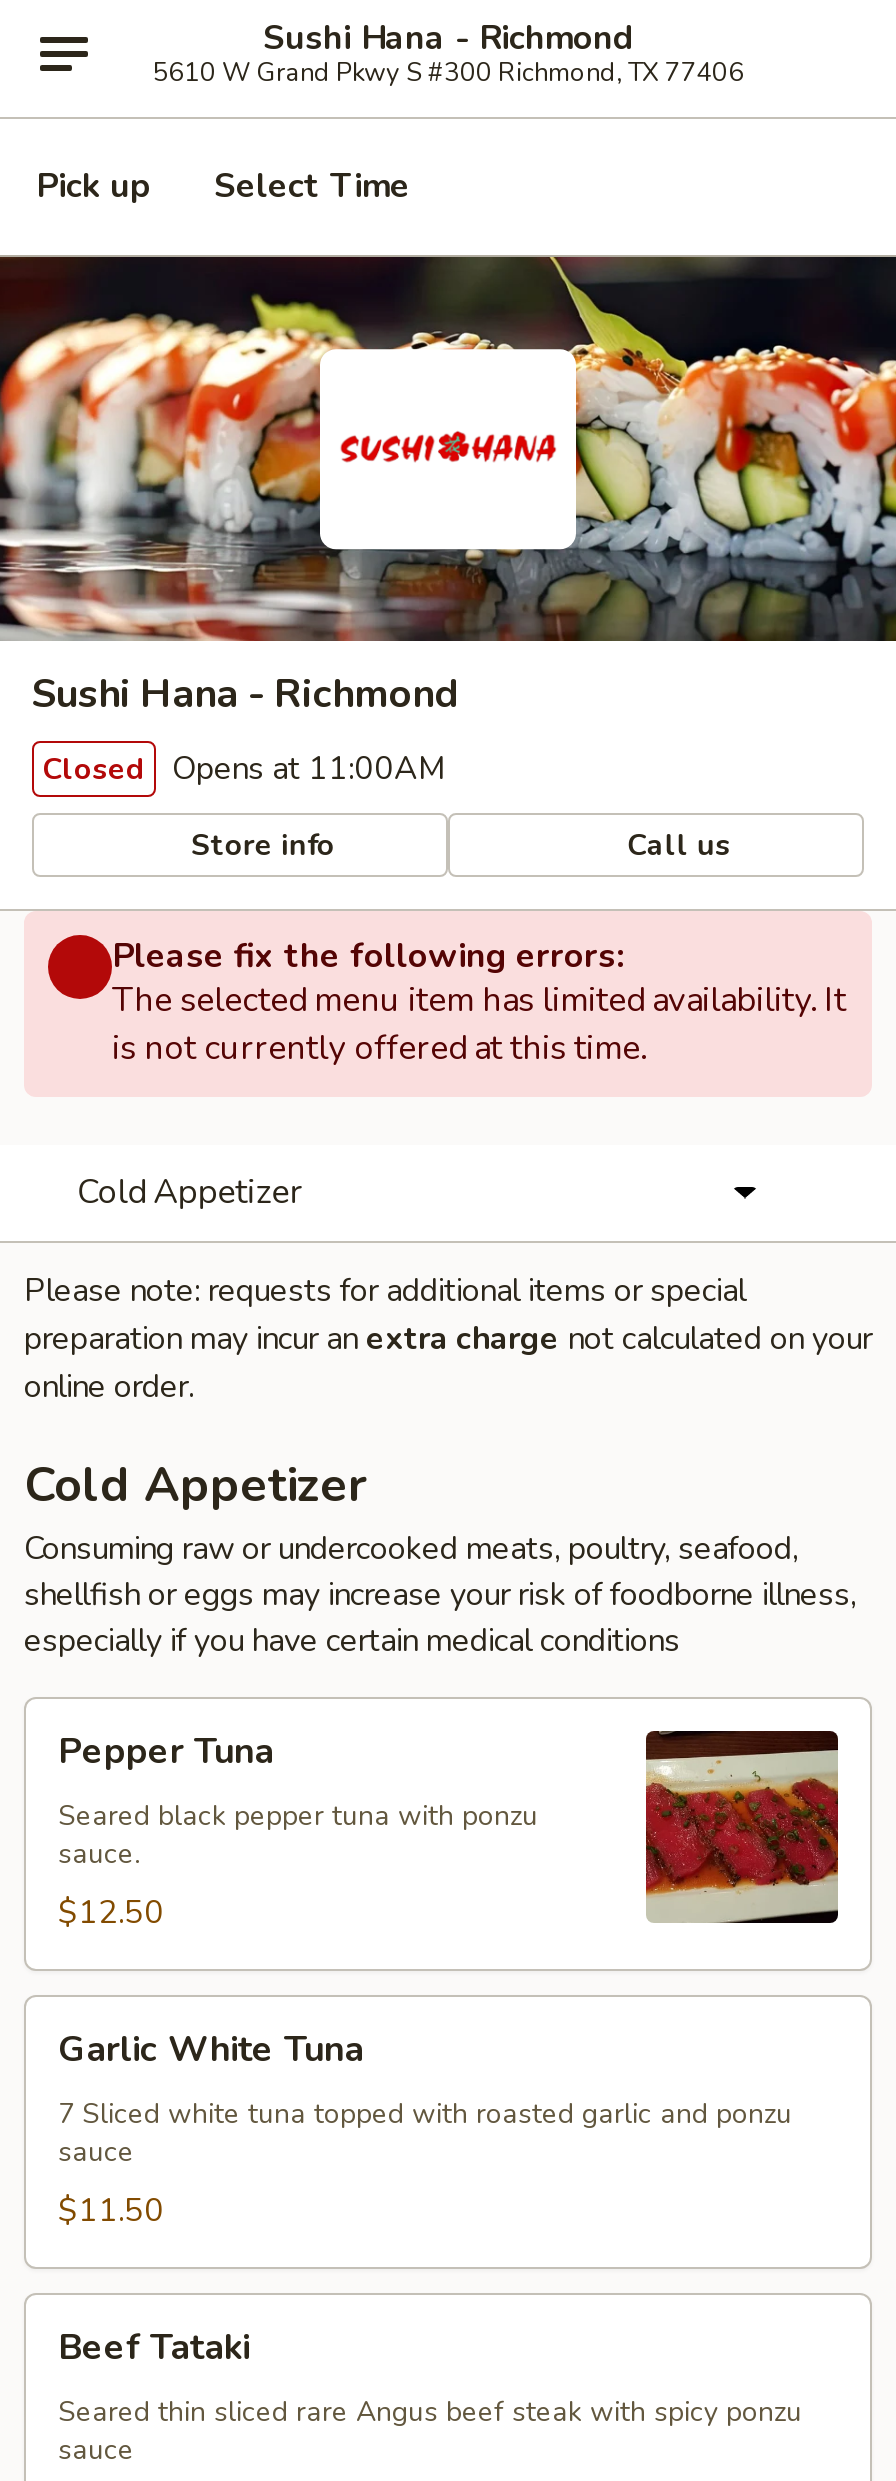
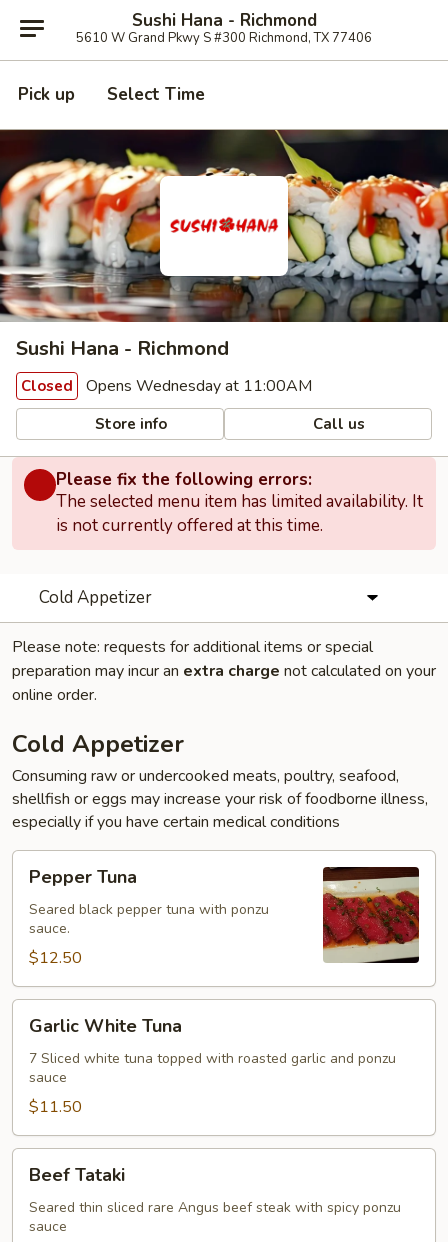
- Closed Opens at 11:00AM
+ Closed Opens Wednesday at 11:00AM
